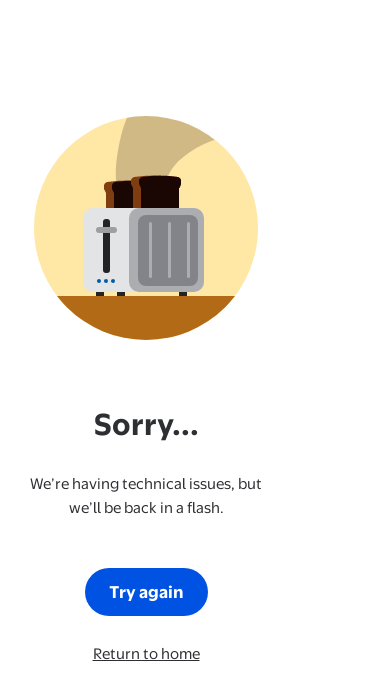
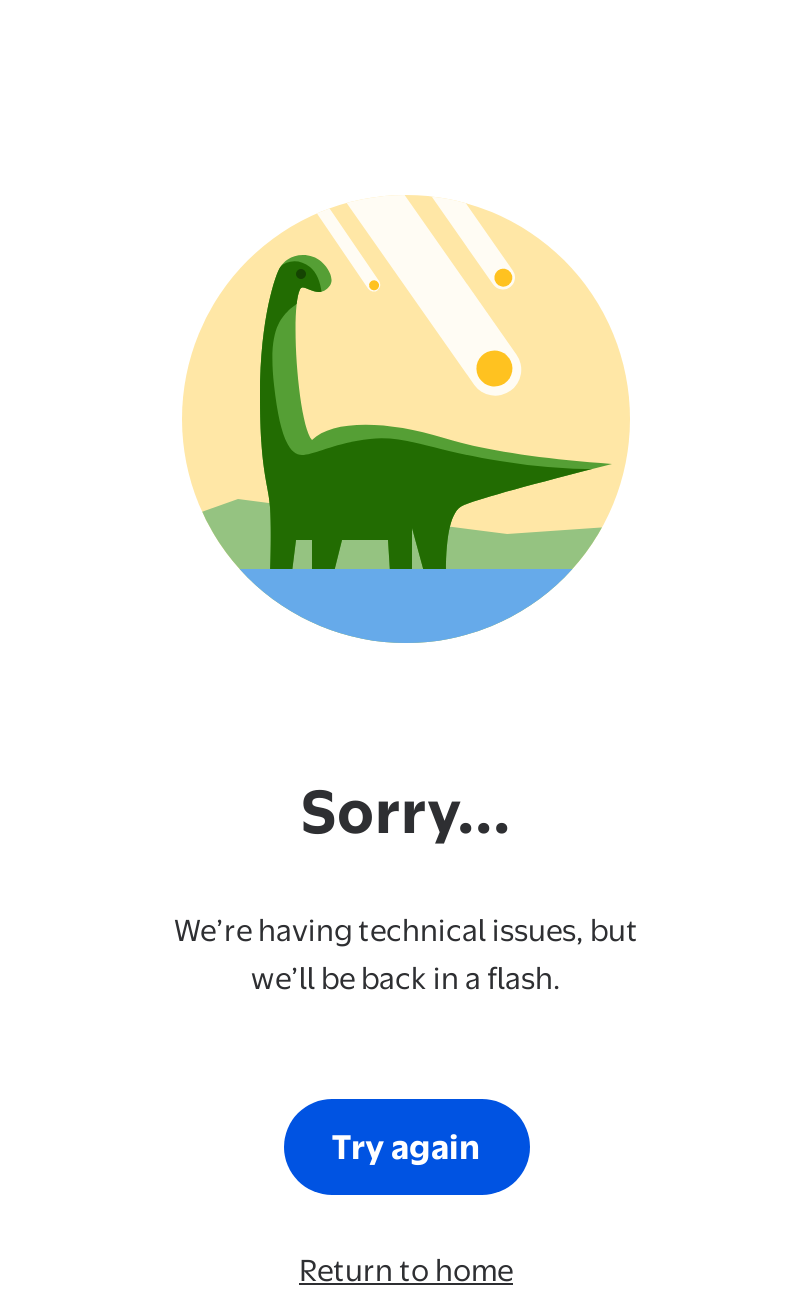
- [image]
+ [image]
